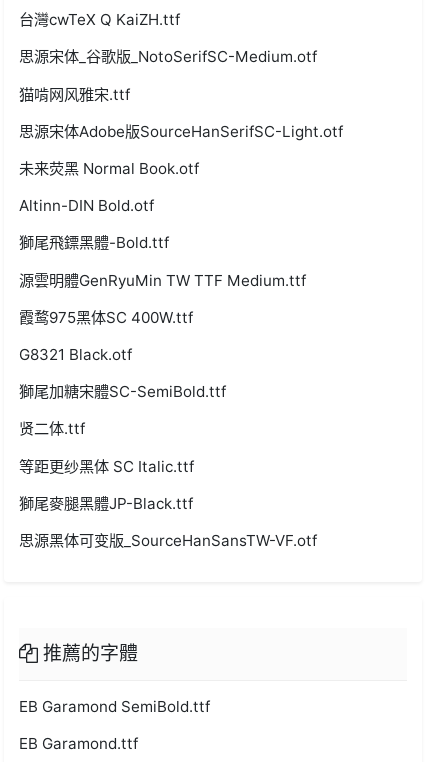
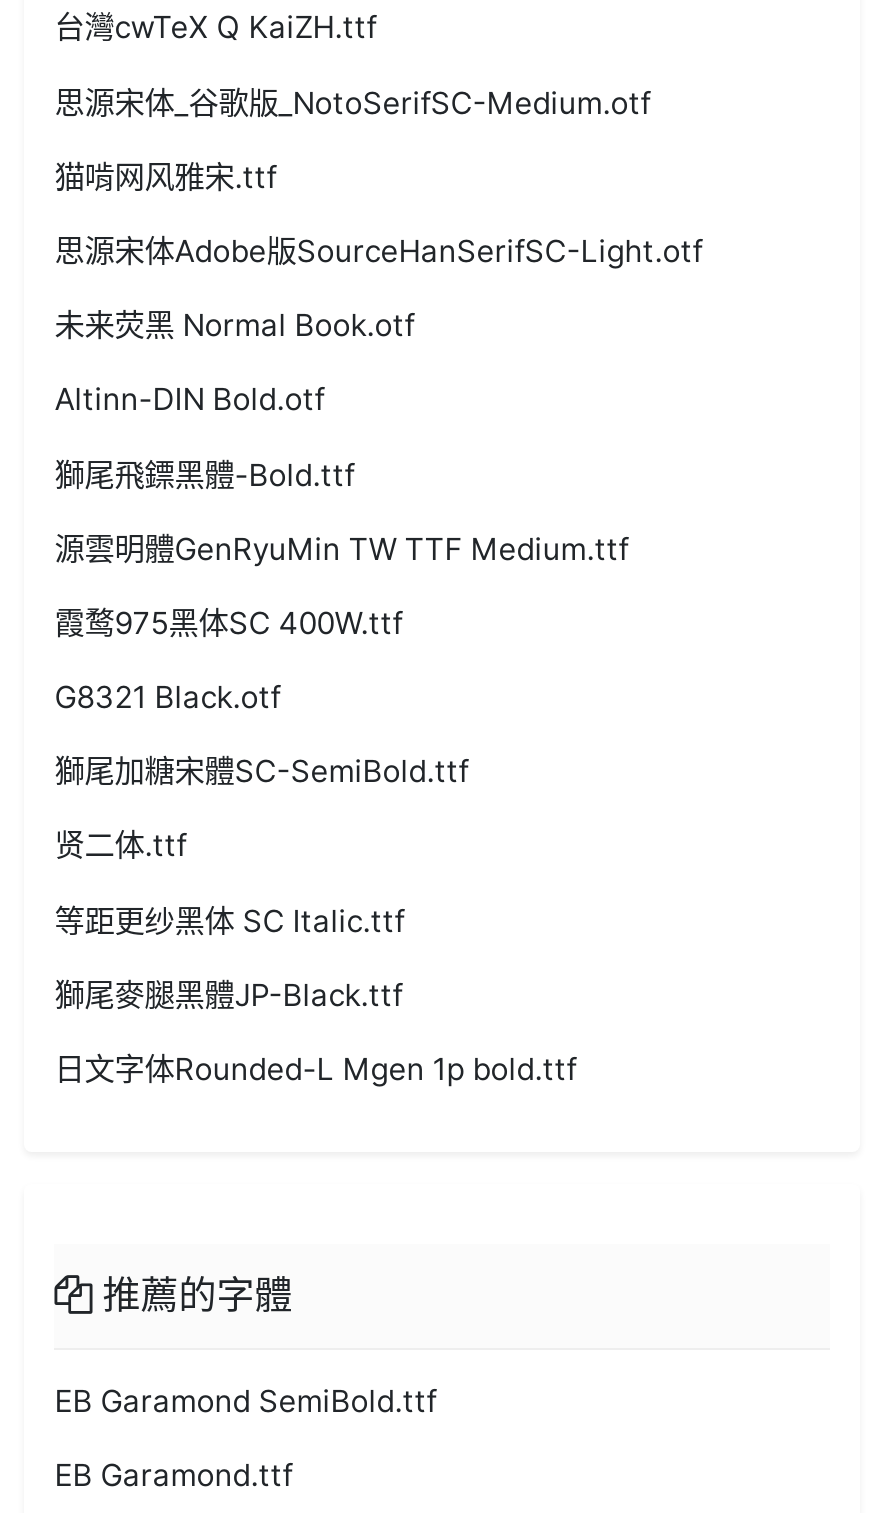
- 思源黑体可变版_SourceHanSansTW-VF.otf
+ 日文字体Rounded-L Mgen 1p bold.ttf
